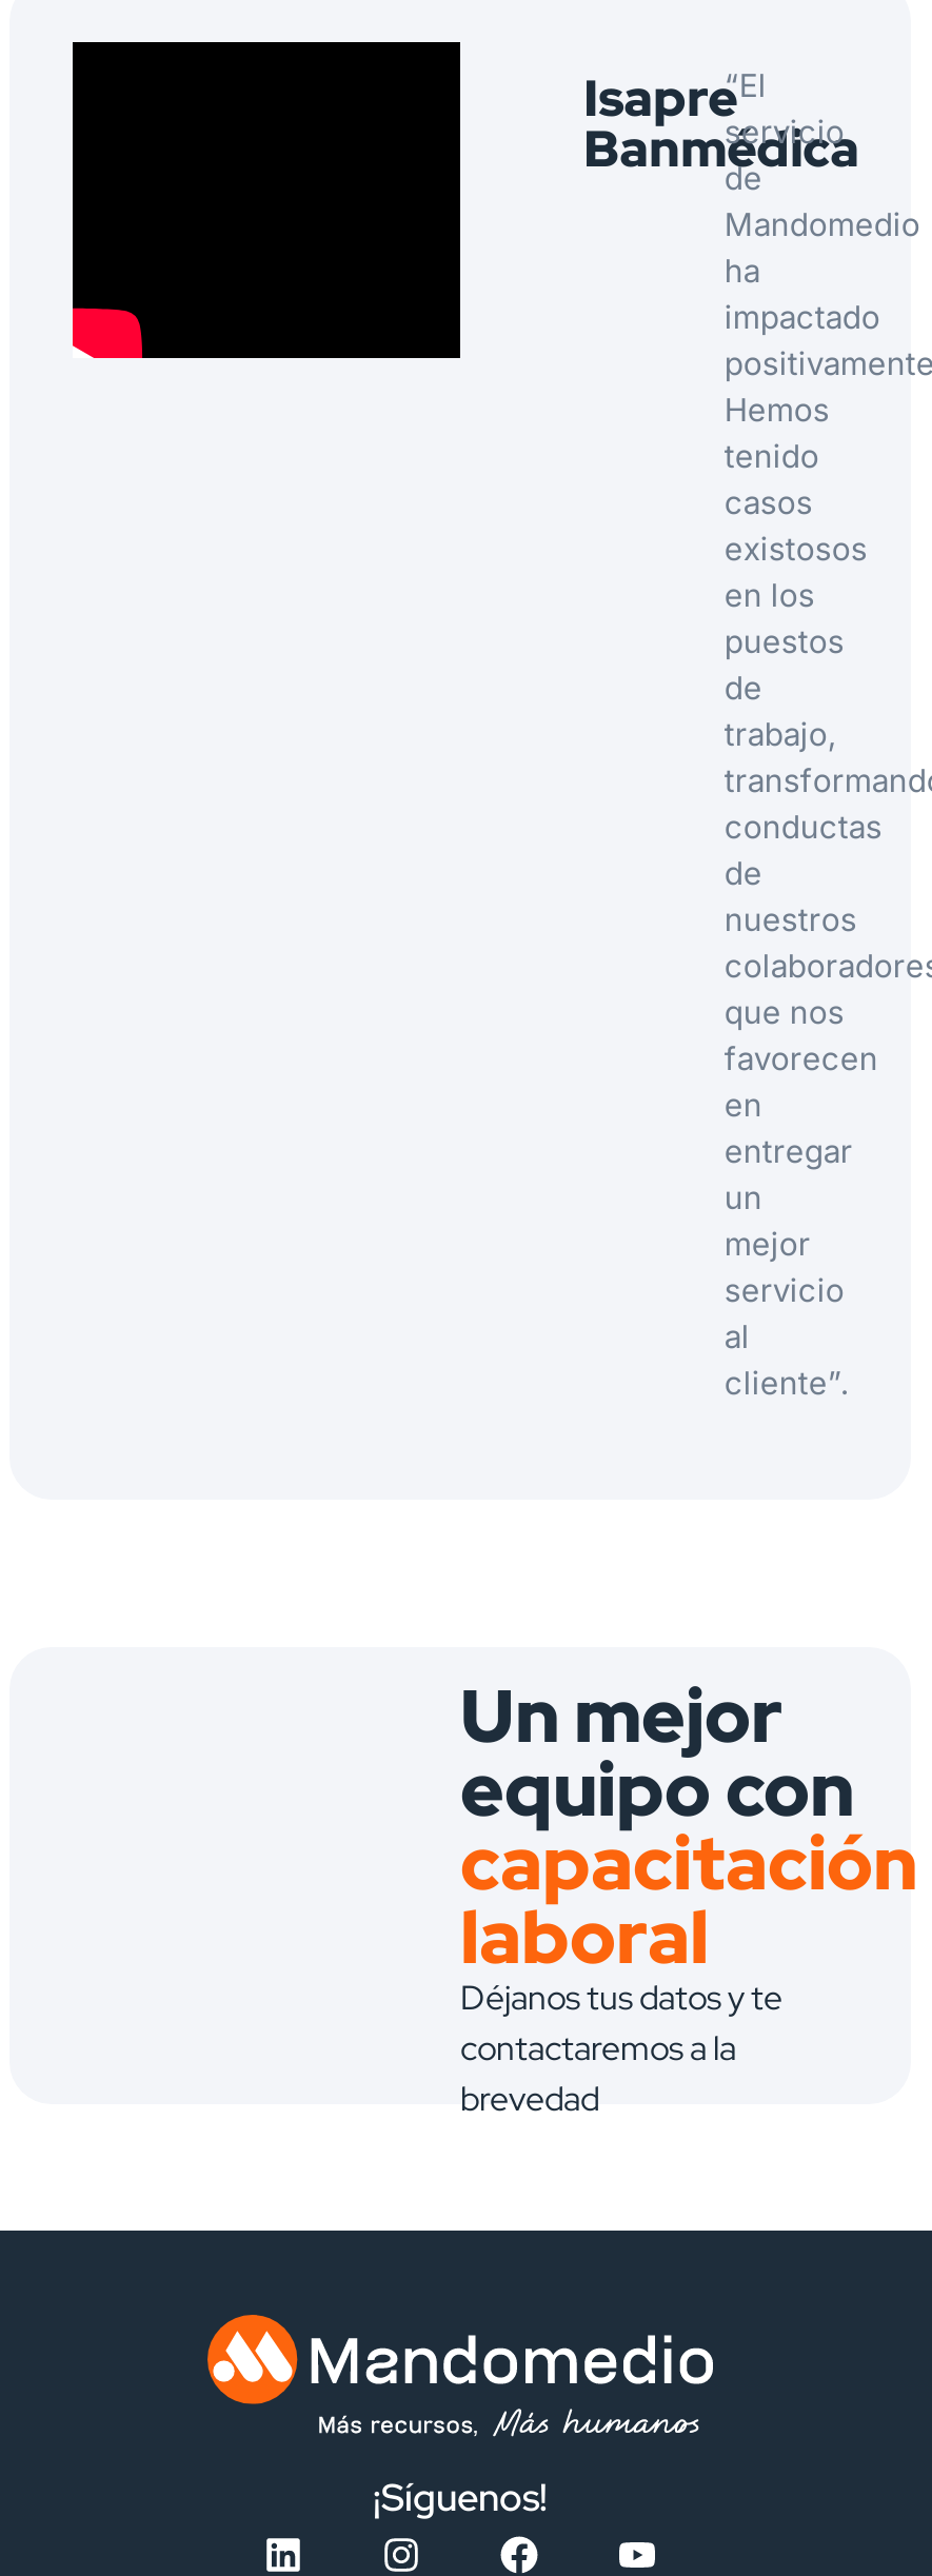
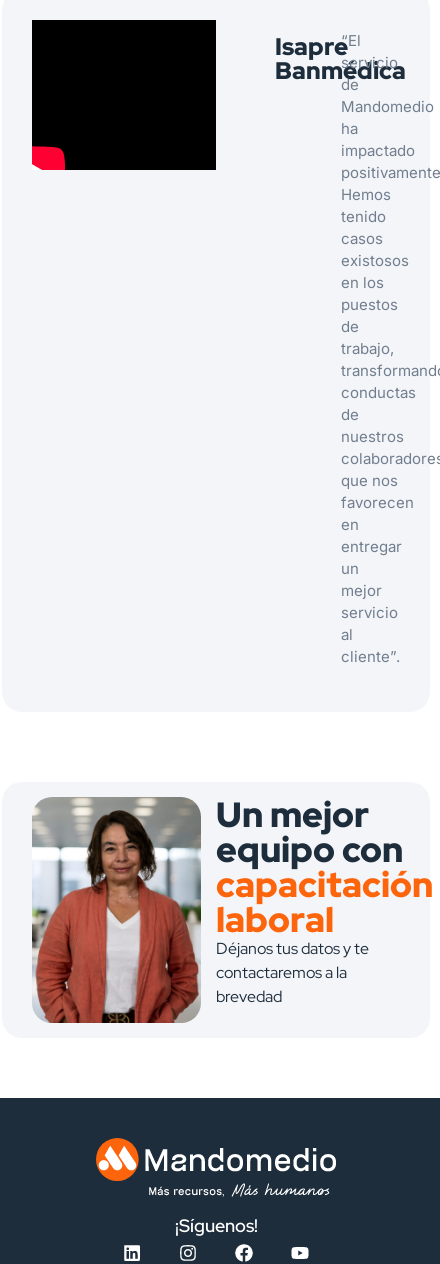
+ [image]
